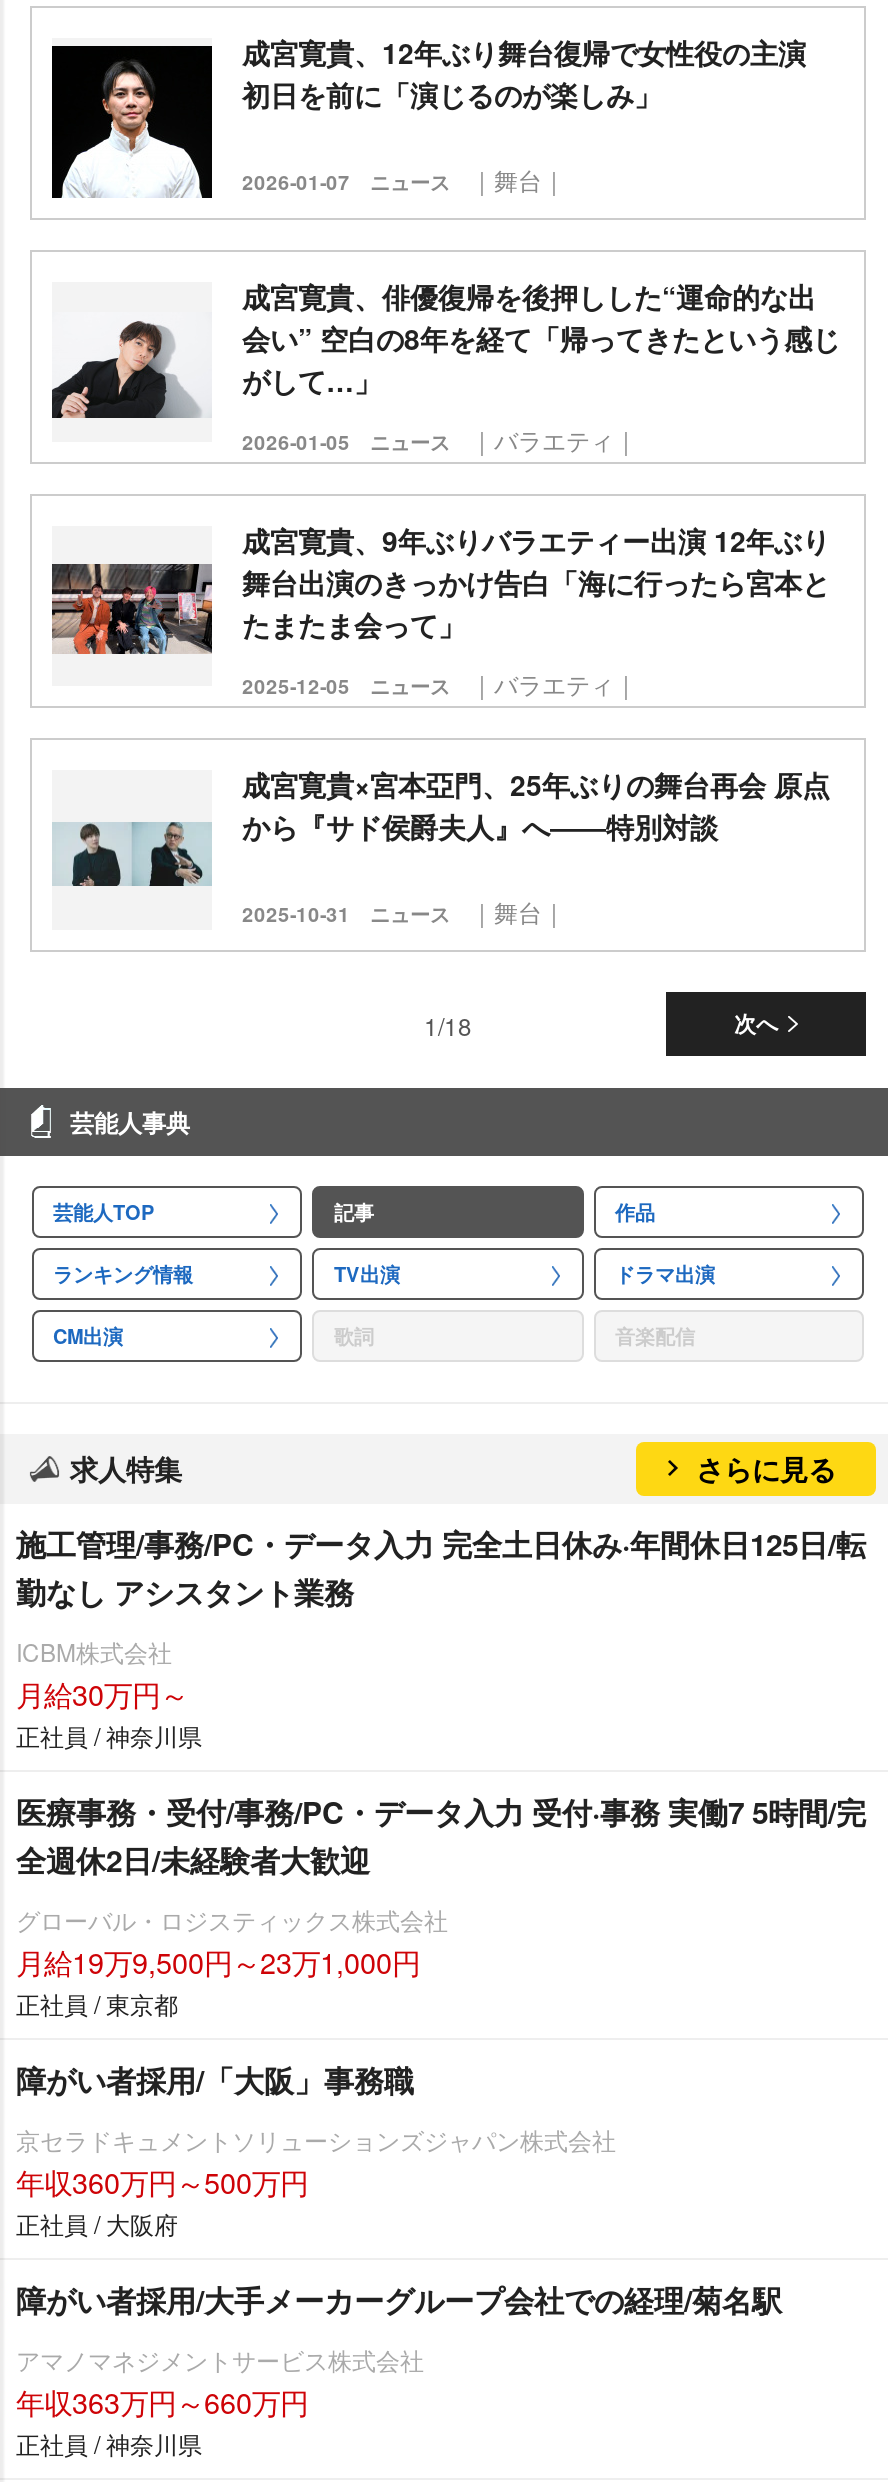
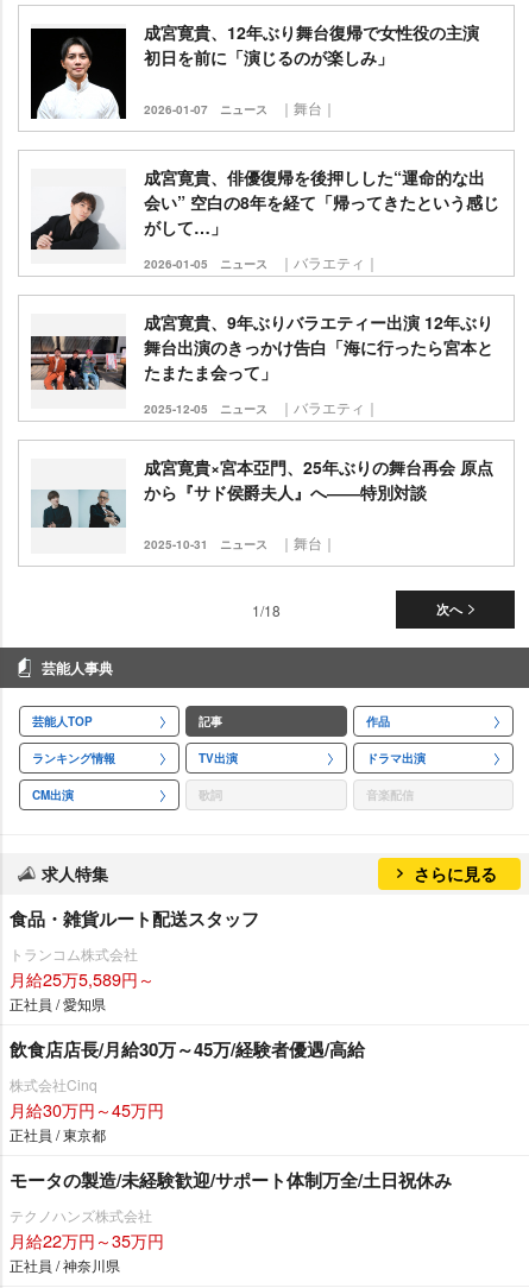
- 施工管理/事務/PC・データ入力 完全土日休み·年間休日125日/転
- 勤なし アシスタント業務
+ 食品・雑貨ルート配送スタッフ

- ICBM株式会社
- 月給30万円～
- 正社員 / 神奈川県
+ トランコム株式会社
+ 月給25万5,589円～
+ 正社員 / 愛知県

- 医療事務・受付/事務/PC・データ入力 受付·事務 実働7 5時間/完
- 全週休2日/未経験者大歓迎
+ 飲食店店長/月給30万～45万/経験者優遇/高給

- グローバル・ロジスティックス株式会社
- 月給19万9,500円～23万1,000円
+ 株式会社Cinq
+ 月給30万円～45万円

- 障がい者採用/「大阪」事務職
- 京セラドキュメントソリューションズジャパン株式会社
- 年収360万円～500万円
- 正社員 / 大阪府
- 障がい者採用/大手メーカーグループ会社での経理/菊名駅
- アマノマネジメントサービス株式会社
- 年収363万円～660万円
+ モータの製造/未経験歓迎/サポート体制万全/土日祝休み
+ テクノハンズ株式会社
+ 月給22万円～35万円
